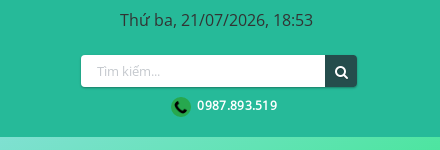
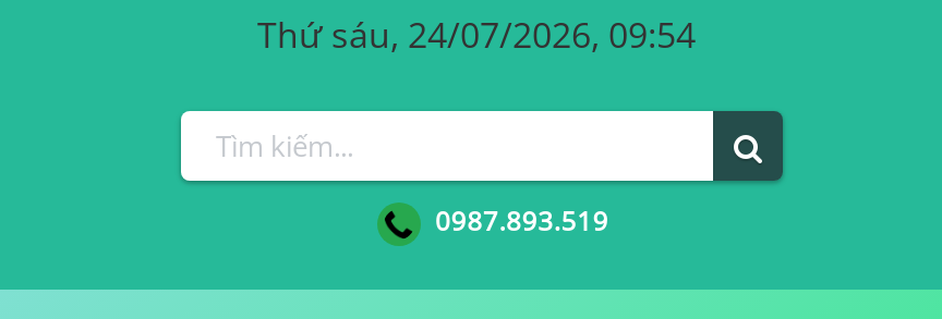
- Thứ ba, 21/07/2026, 18:53
+ Thứ sáu, 24/07/2026, 09:54
